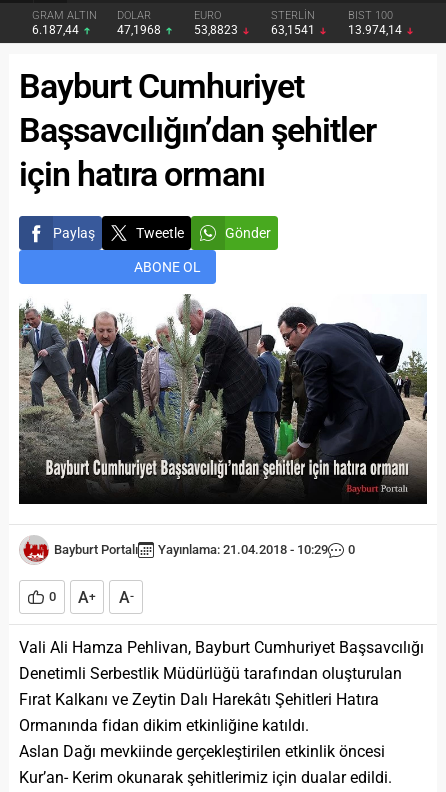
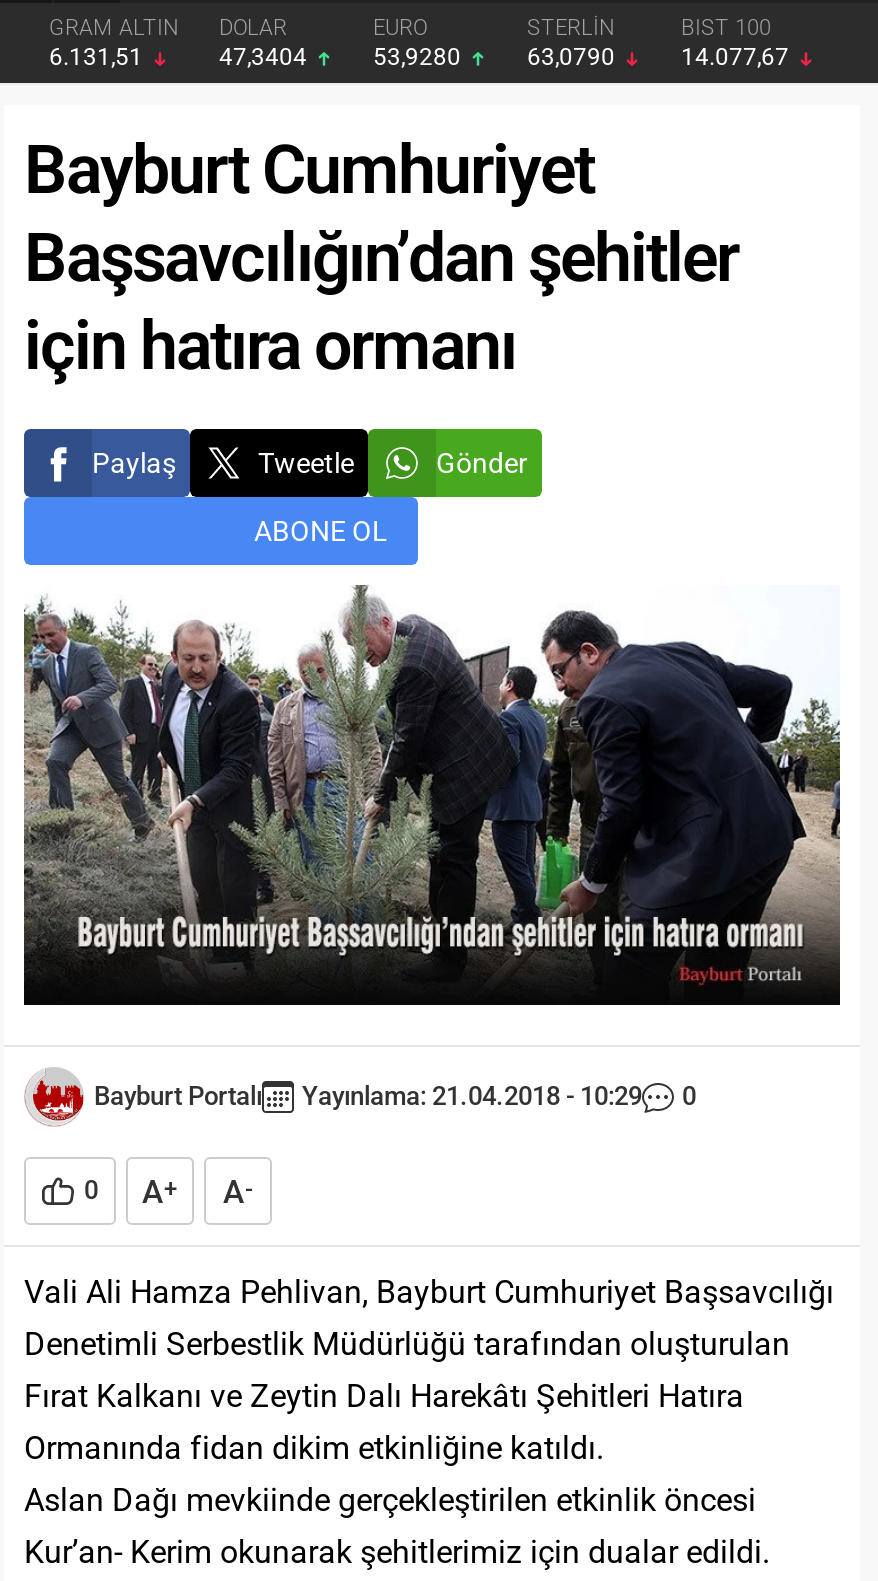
- 6.187,44
+ 6.131,51

- 47,1968
+ 47,3404

- 53,8823
+ 53,9280

- 63,1541
+ 63,0790

- 13.974,14
+ 14.077,67
